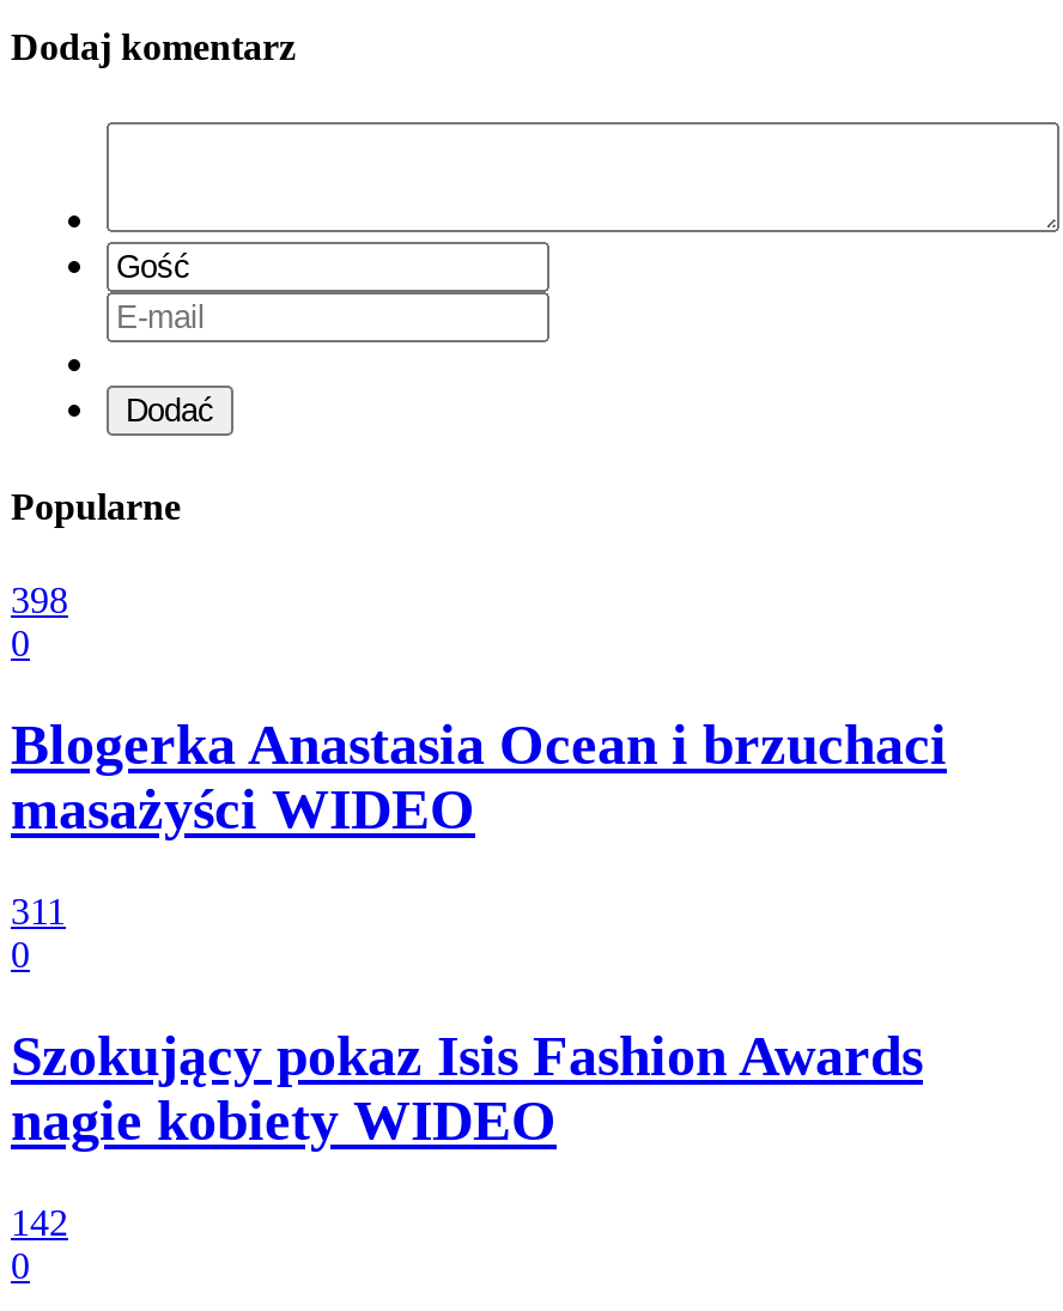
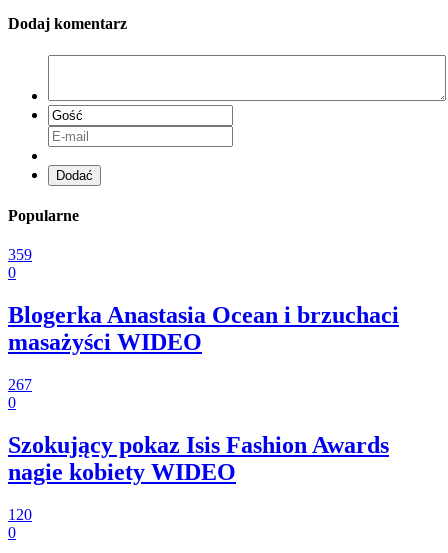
- 398
+ 359

- 311
+ 267

- 142
+ 120
